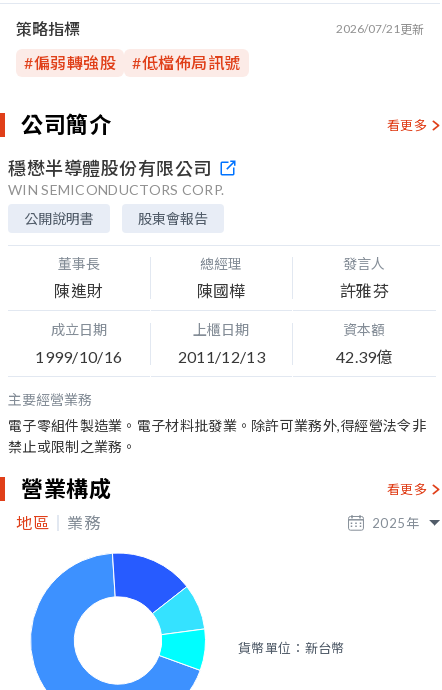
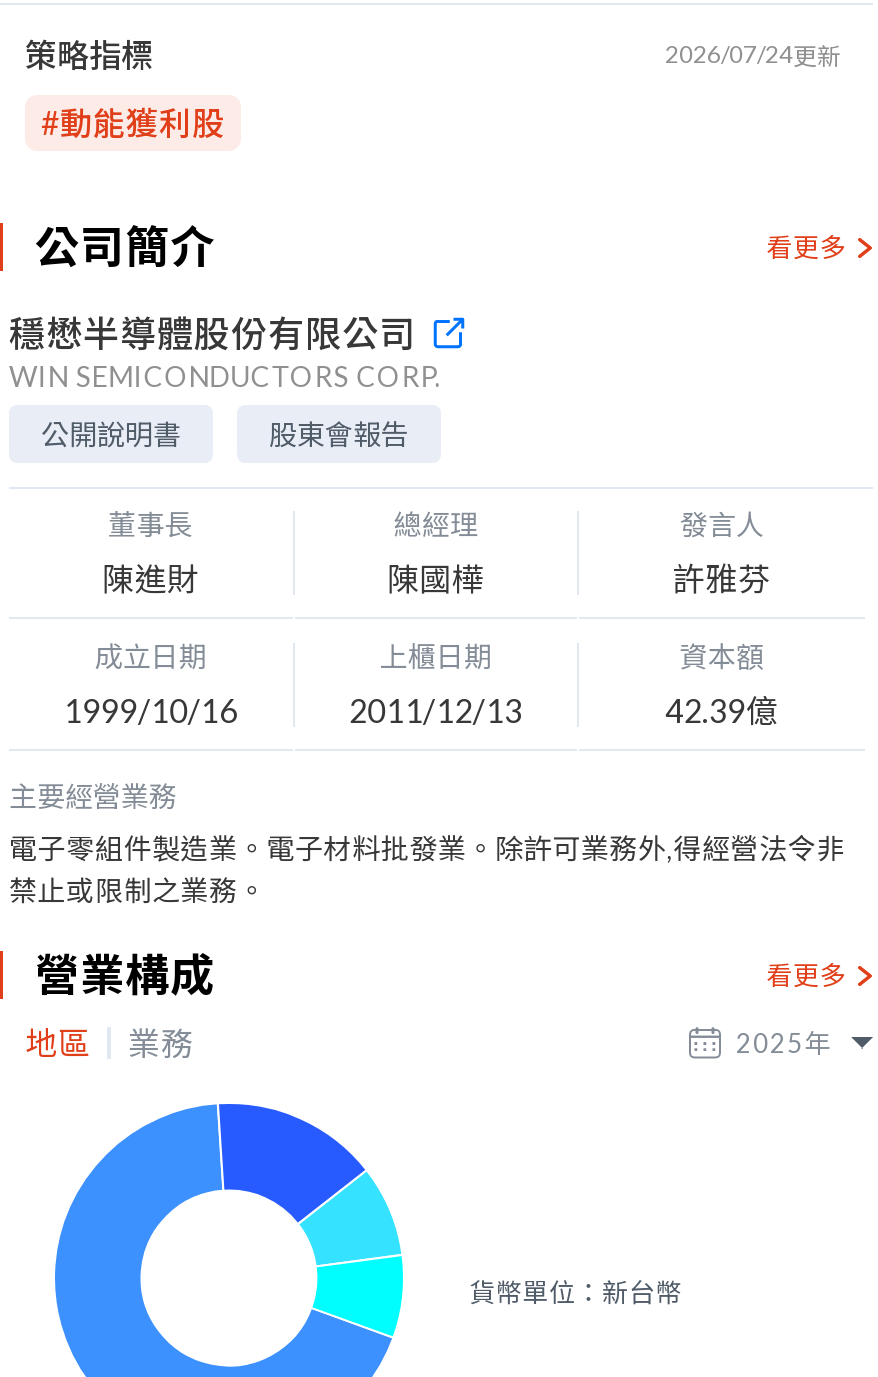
- 2026/07/21更新
+ 2026/07/24更新

- #偏弱轉強股
- #低檔佈局訊號
+ #動能獲利股
